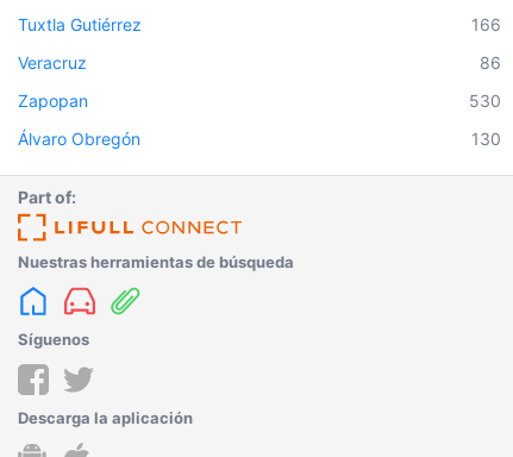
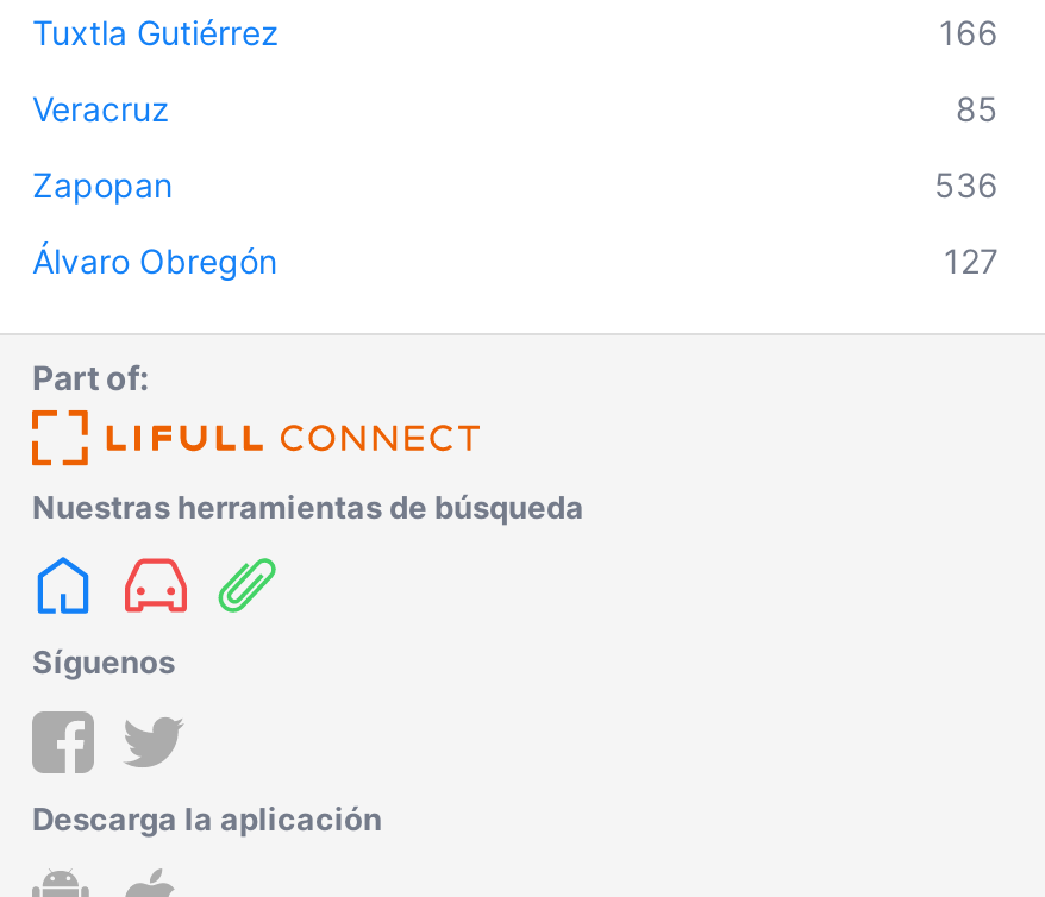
- 86
+ 85

- 530
+ 536

- 130
+ 127
